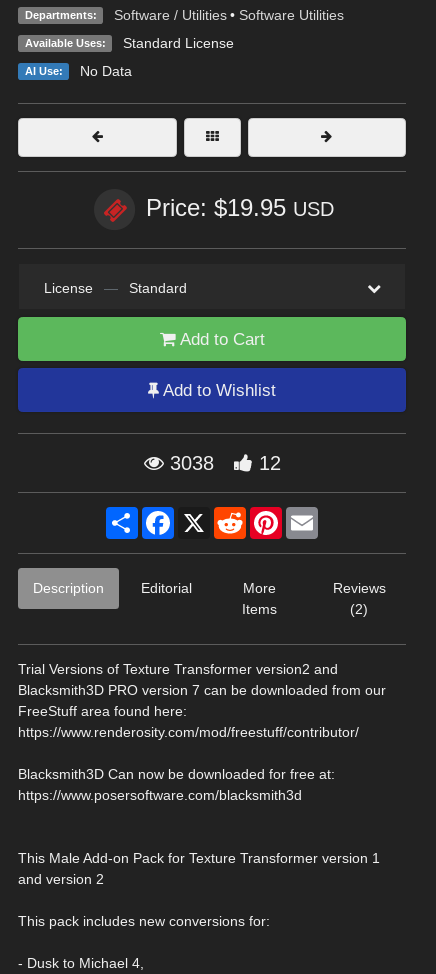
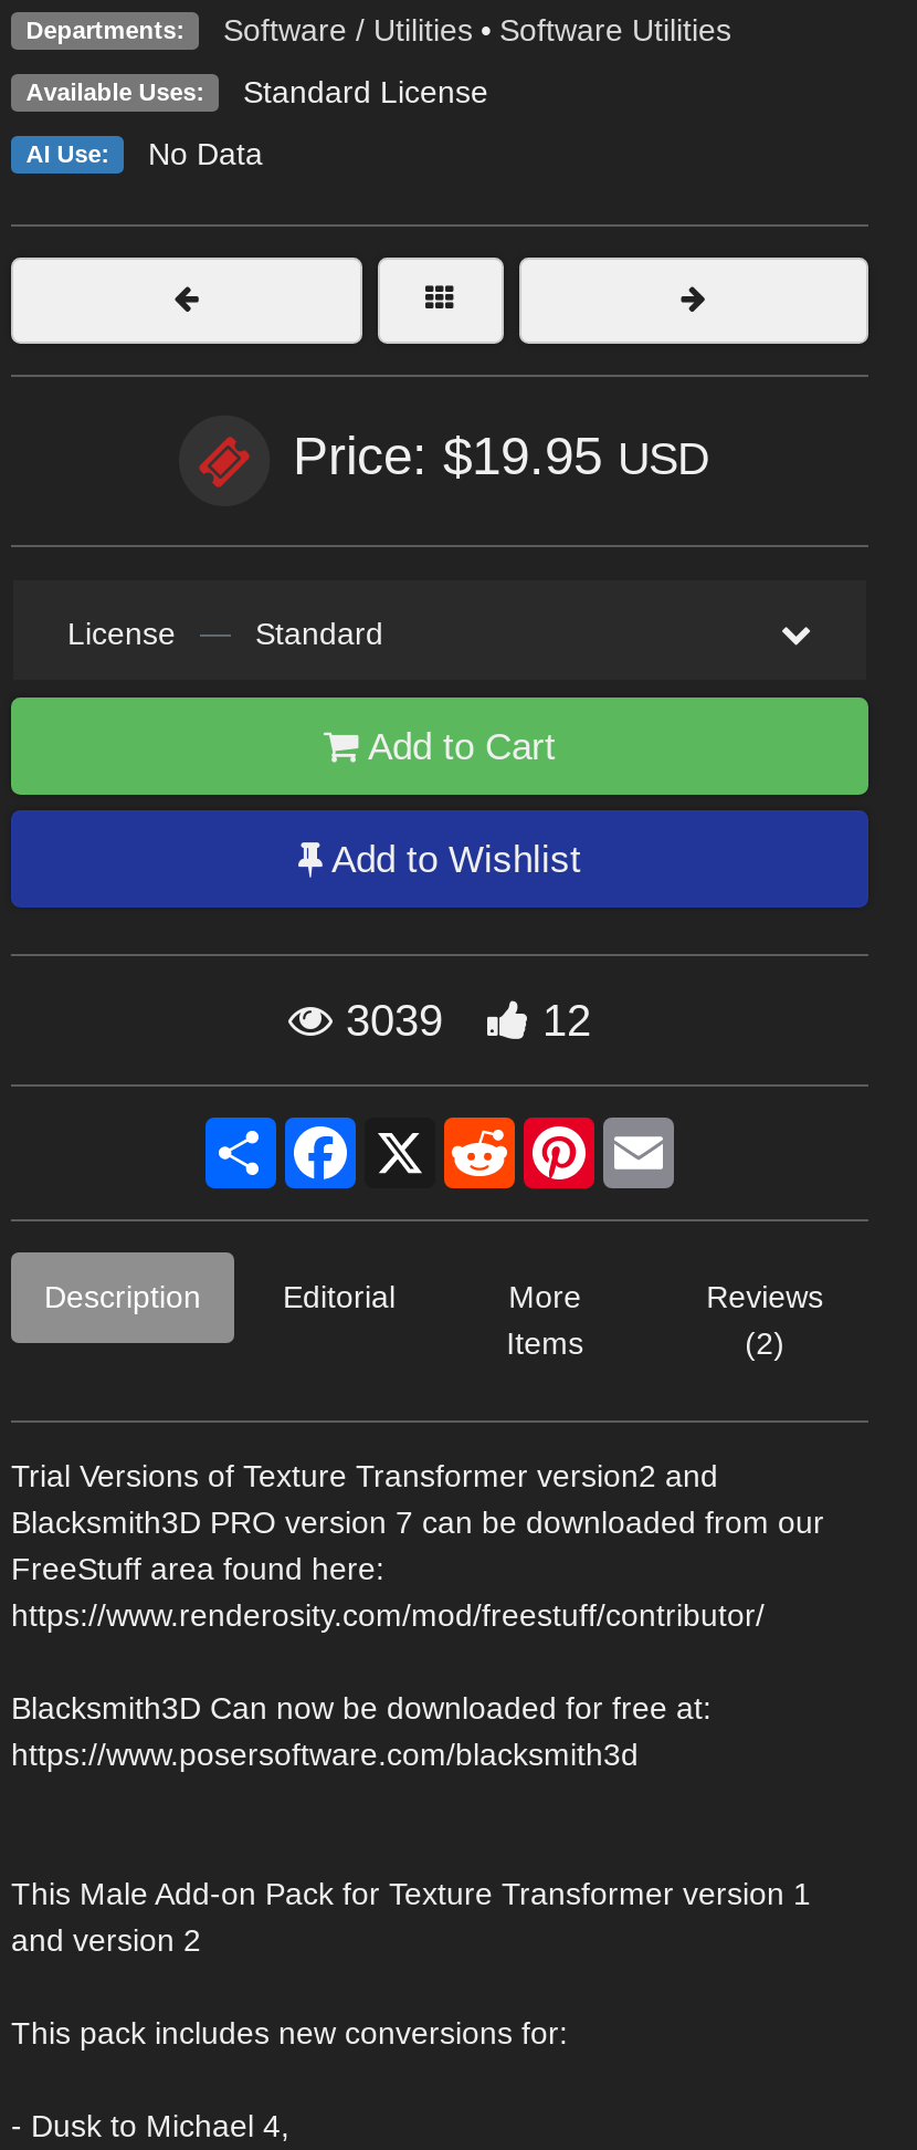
- 3038 12
+ 3039 12
